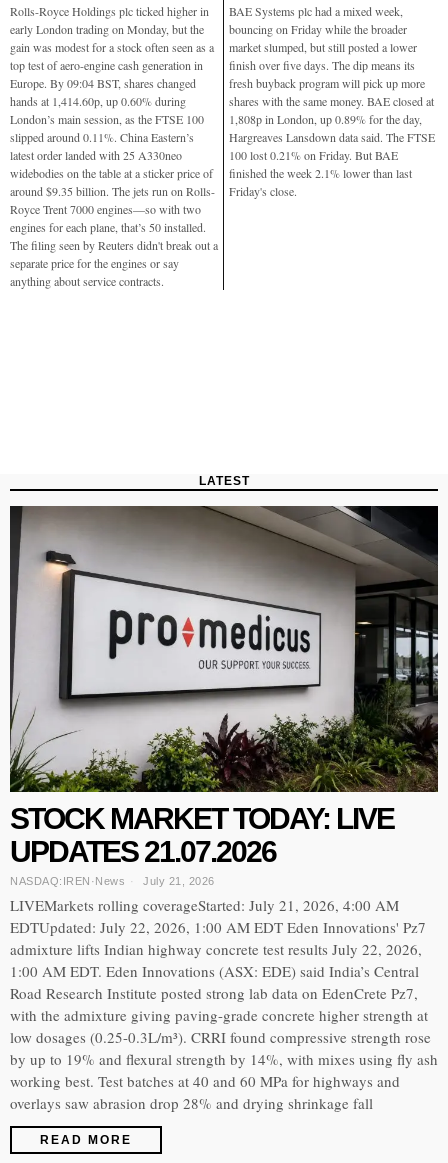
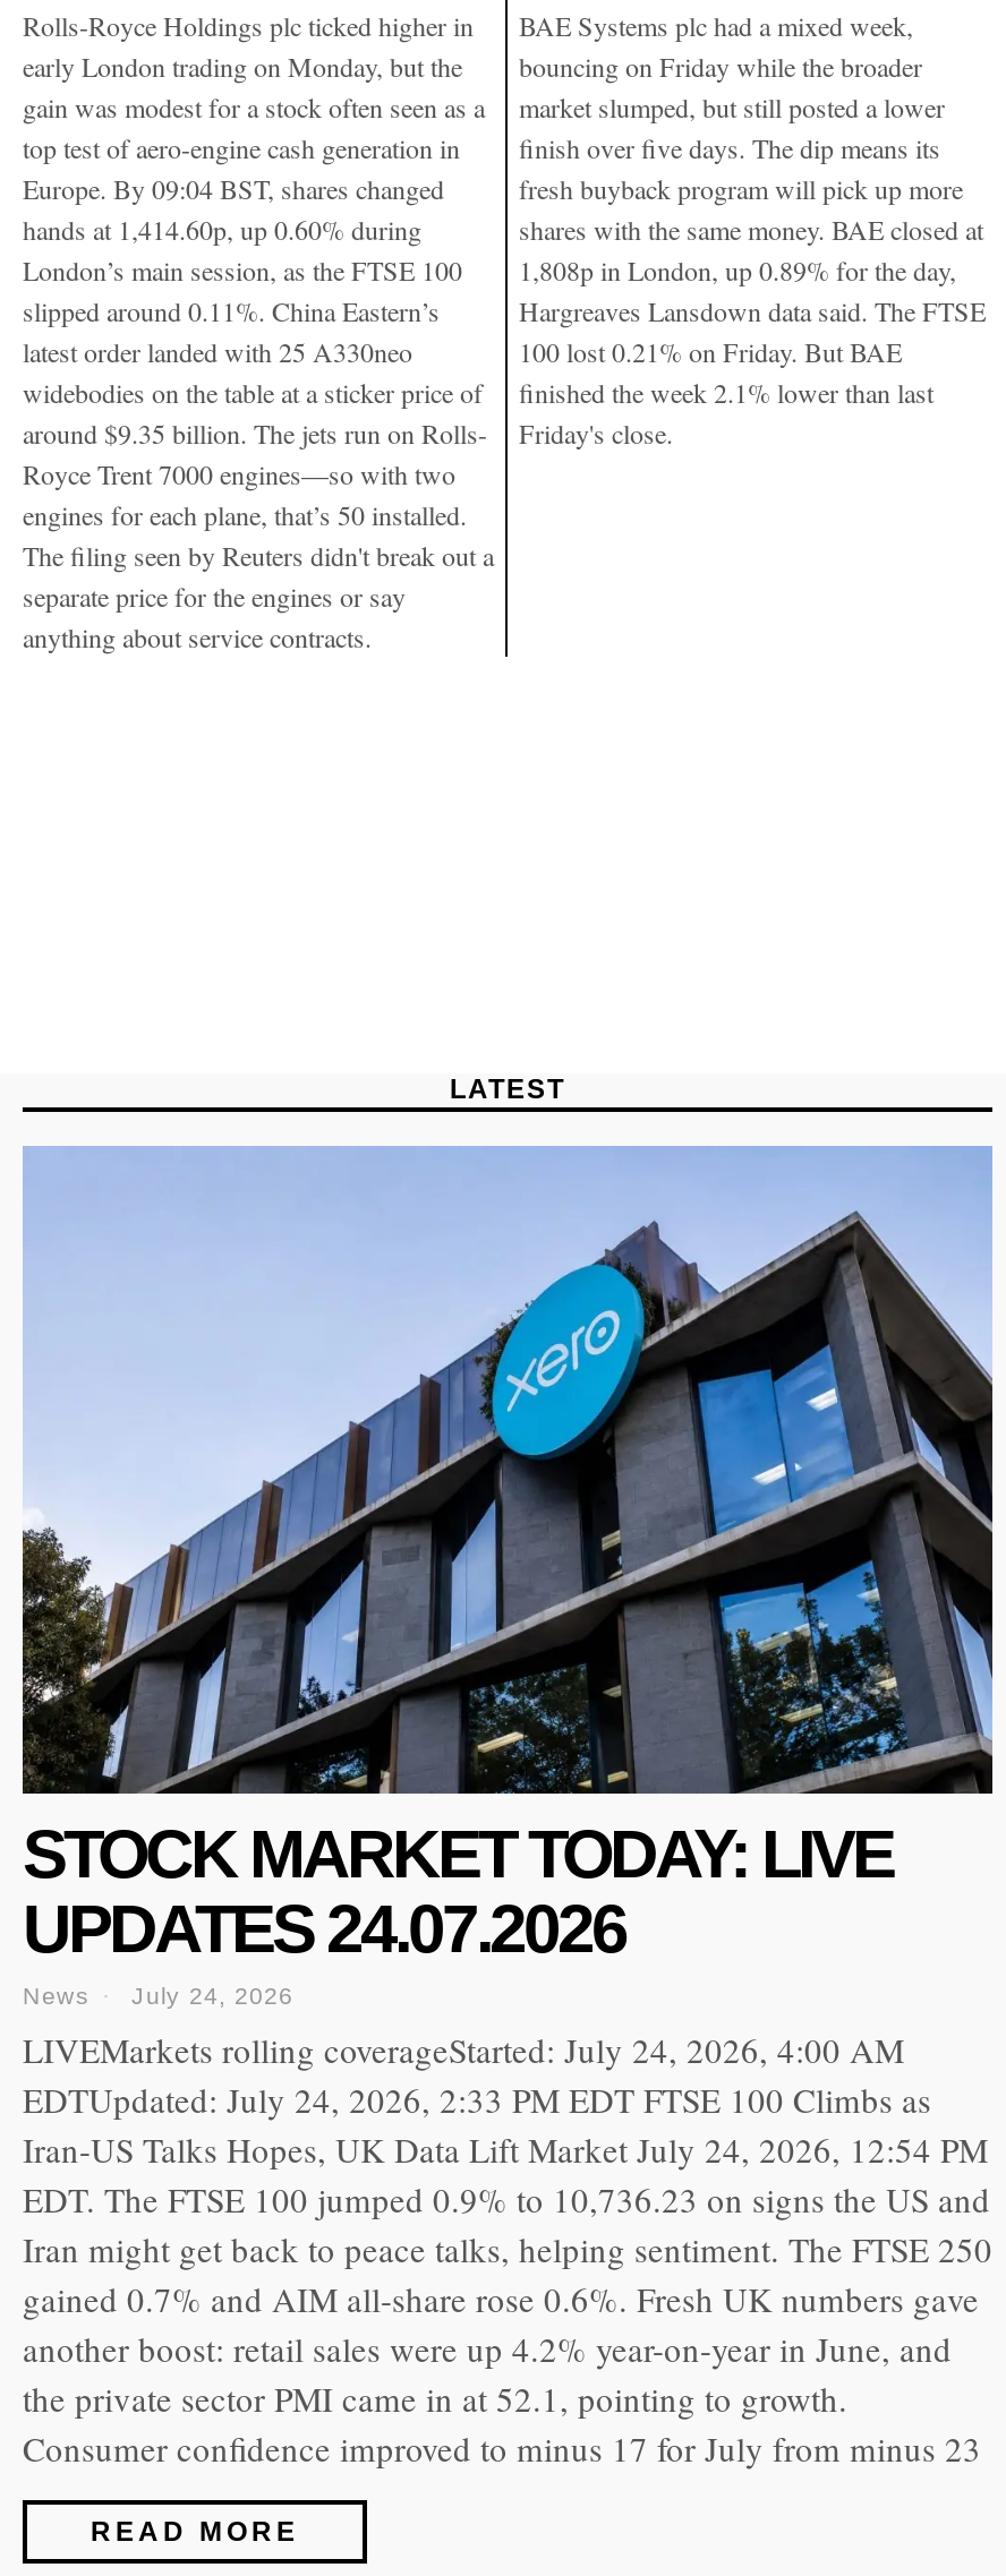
- [image]
+ [image]

- UPDATES 21.07.2026
- NASDAQ:IREN · News
- July 21, 2026
- LIVEMarkets rolling coverageStarted: July 21, 2026, 4:00 AM
- EDTUpdated: July 22, 2026, 1:00 AM EDT Eden Innovations' Pz7
- admixture lifts Indian highway concrete test results July 22, 2026,
- 1:00 AM EDT. Eden Innovations (ASX: EDE) said India’s Central
- Road Research Institute posted strong lab data on EdenCrete Pz7,
- with the admixture giving paving-grade concrete higher strength at
- low dosages (0.25-0.3L/m³). CRRI found compressive strength rose
- by up to 19% and flexural strength by 14%, with mixes using fly ash
- working best. Test batches at 40 and 60 MPa for highways and
- overlays saw abrasion drop 28% and drying shrinkage fall
+ UPDATES 24.07.2026
+ News
+ July 24, 2026
+ LIVEMarkets rolling coverageStarted: July 24, 2026, 4:00 AM
+ EDTUpdated: July 24, 2026, 2:33 PM EDT FTSE 100 Climbs as
+ Iran-US Talks Hopes, UK Data Lift Market July 24, 2026, 12:54 PM
+ EDT. The FTSE 100 jumped 0.9% to 10,736.23 on signs the US and
+ Iran might get back to peace talks, helping sentiment. The FTSE 250
+ gained 0.7% and AIM all-share rose 0.6%. Fresh UK numbers gave
+ another boost: retail sales were up 4.2% year-on-year in June, and
+ the private sector PMI came in at 52.1, pointing to growth.
+ Consumer confidence improved to minus 17 for July from minus 23
